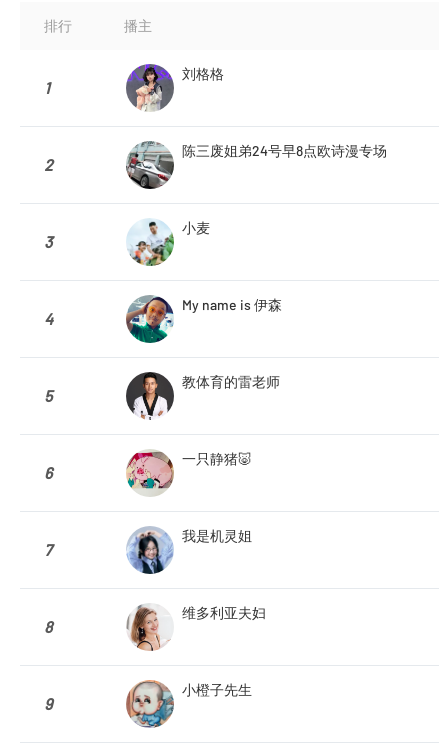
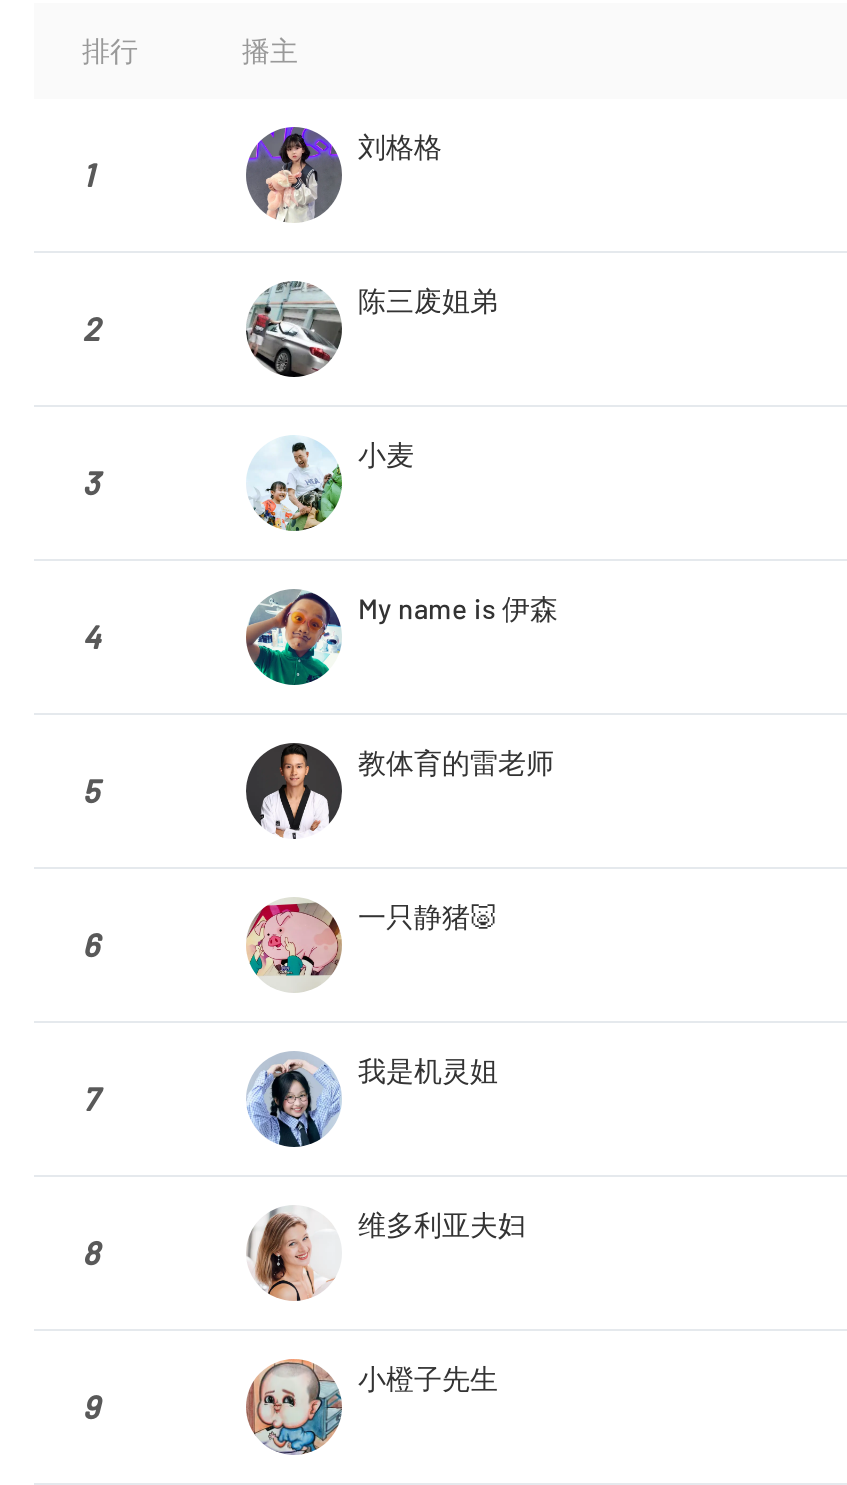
- 陈三废姐弟24号早8点欧诗漫专场
+ 陈三废姐弟
